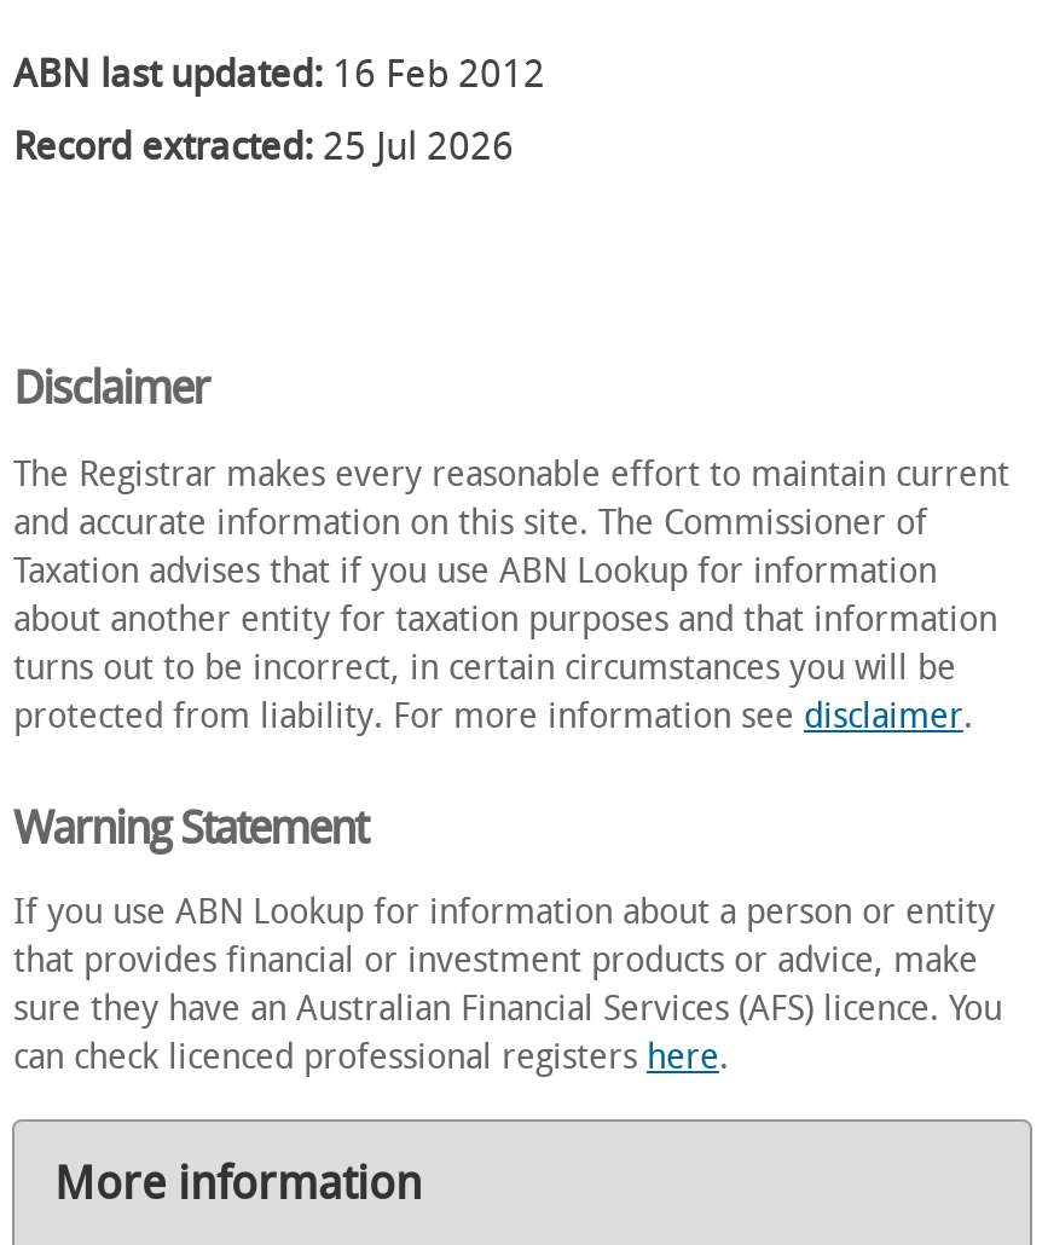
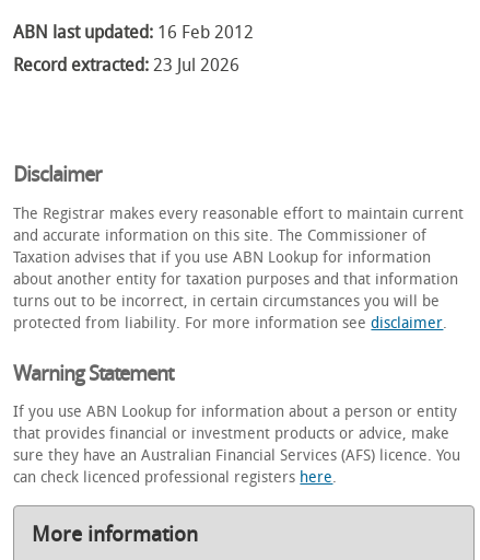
- Record extracted: 25 Jul 2026
+ Record extracted: 23 Jul 2026
